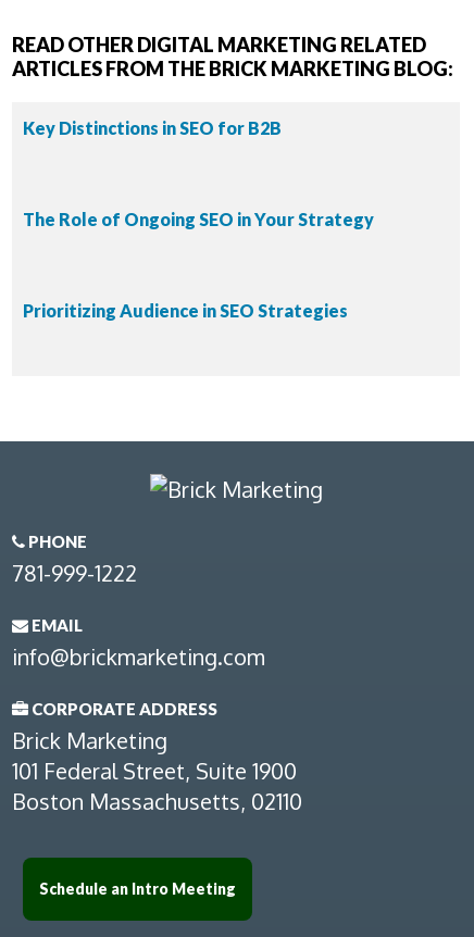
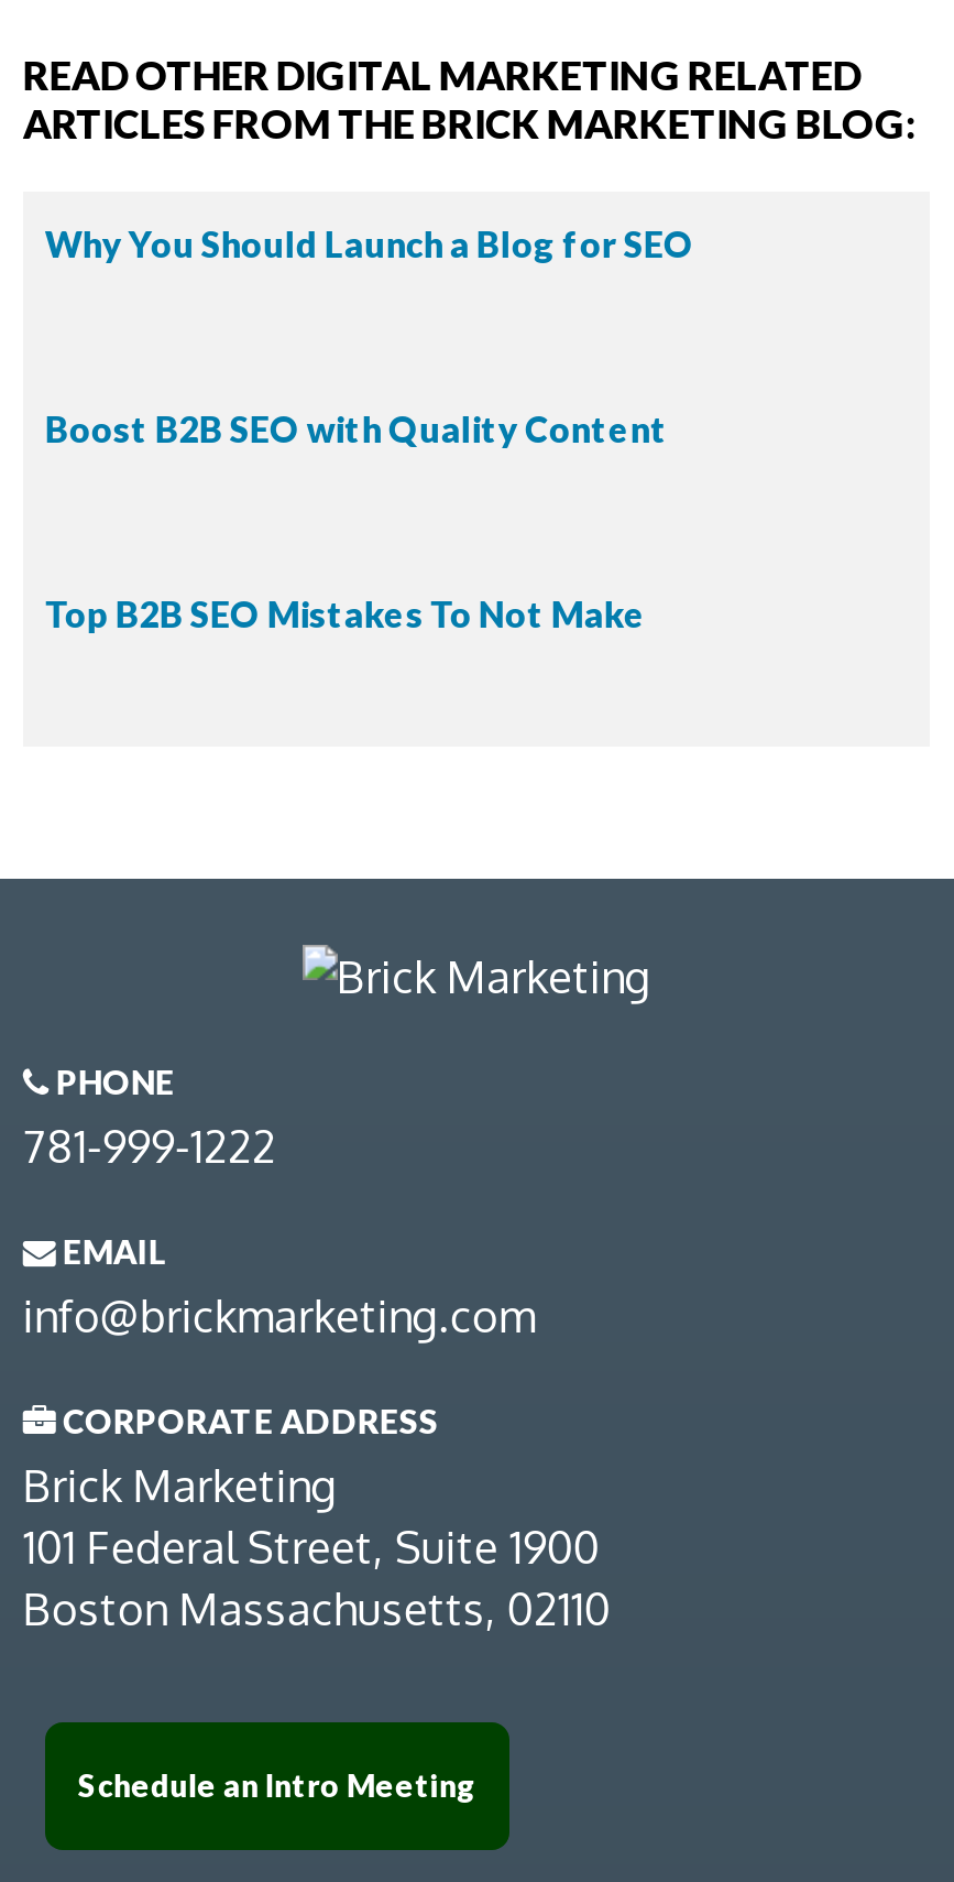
- Key Distinctions in SEO for B2B
+ Why You Should Launch a Blog for SEO

- The Role of Ongoing SEO in Your Strategy
+ Boost B2B SEO with Quality Content

- Prioritizing Audience in SEO Strategies
+ Top B2B SEO Mistakes To Not Make
